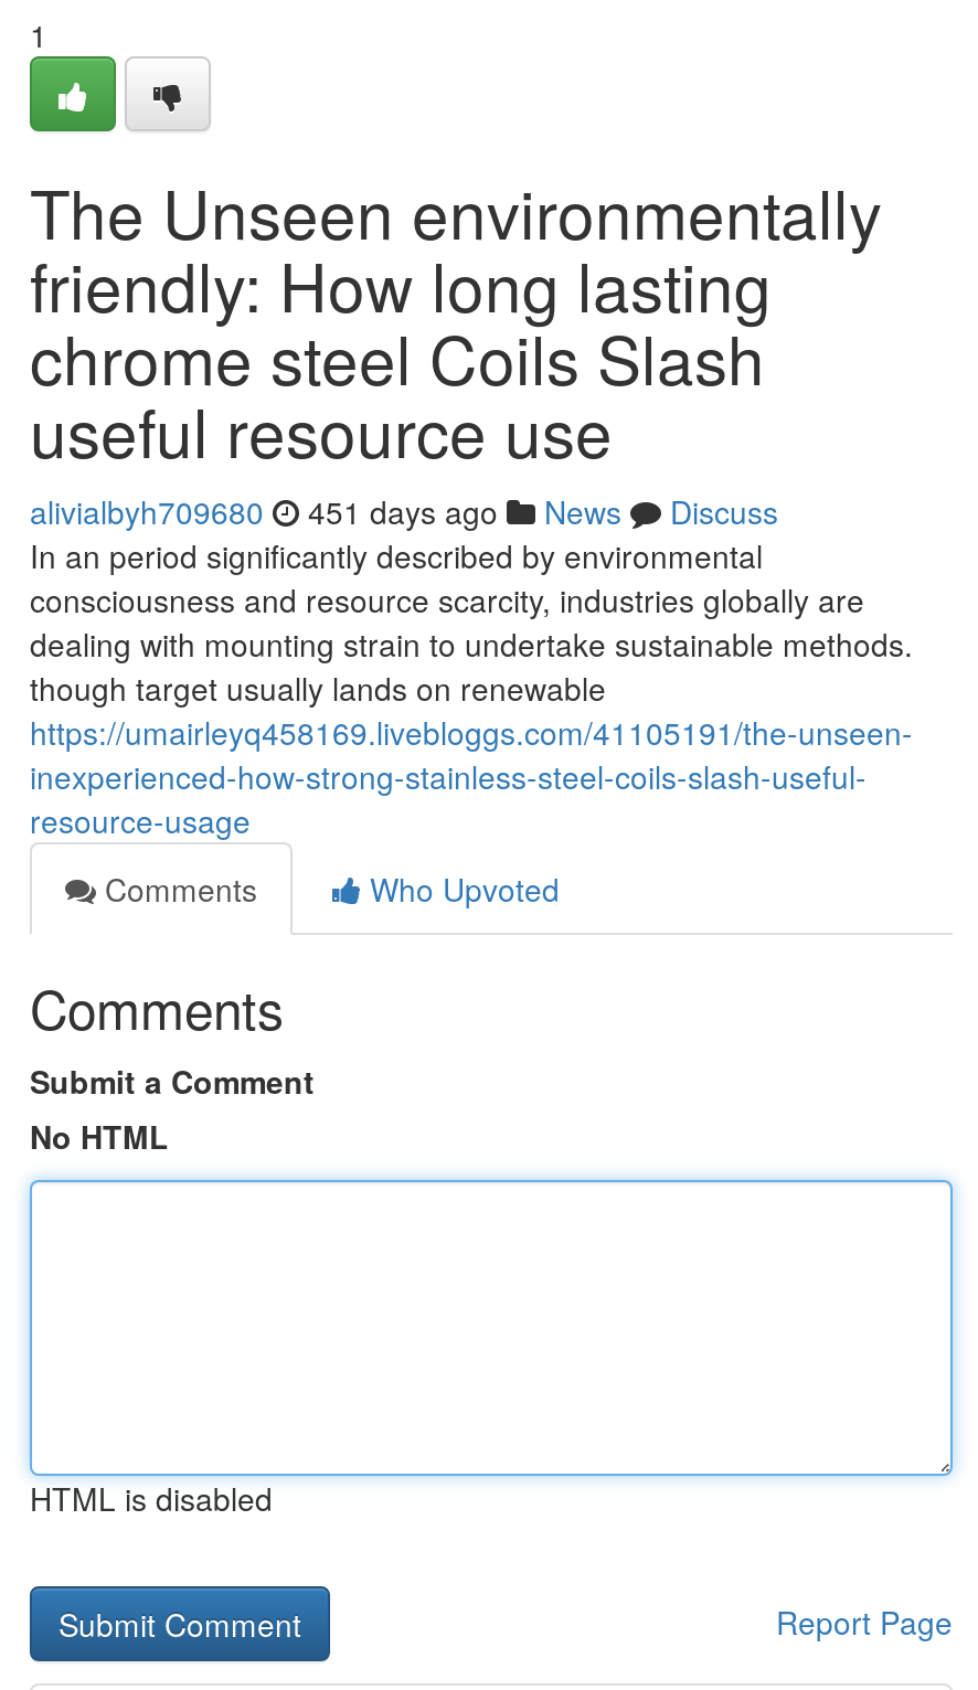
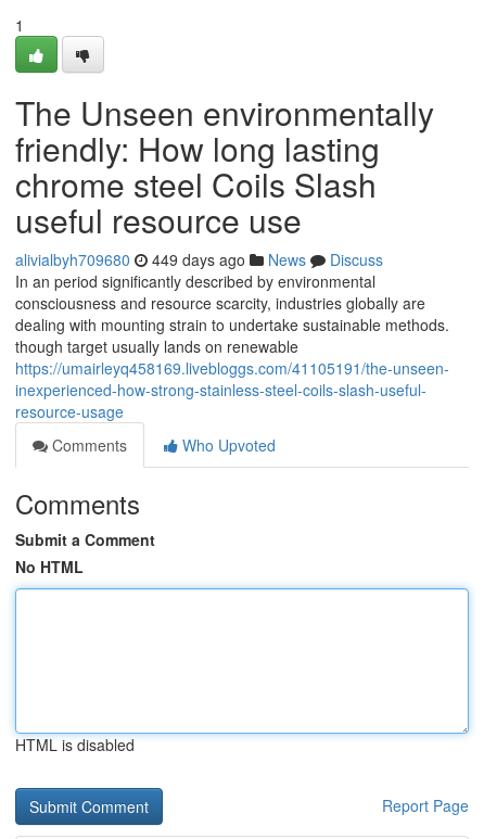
- alivialbyh709680 451 days ago News Discuss
+ alivialbyh709680 449 days ago News Discuss
